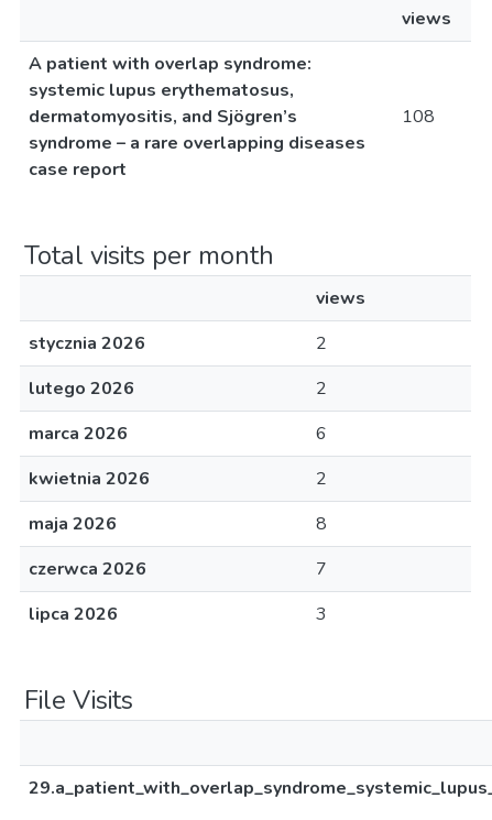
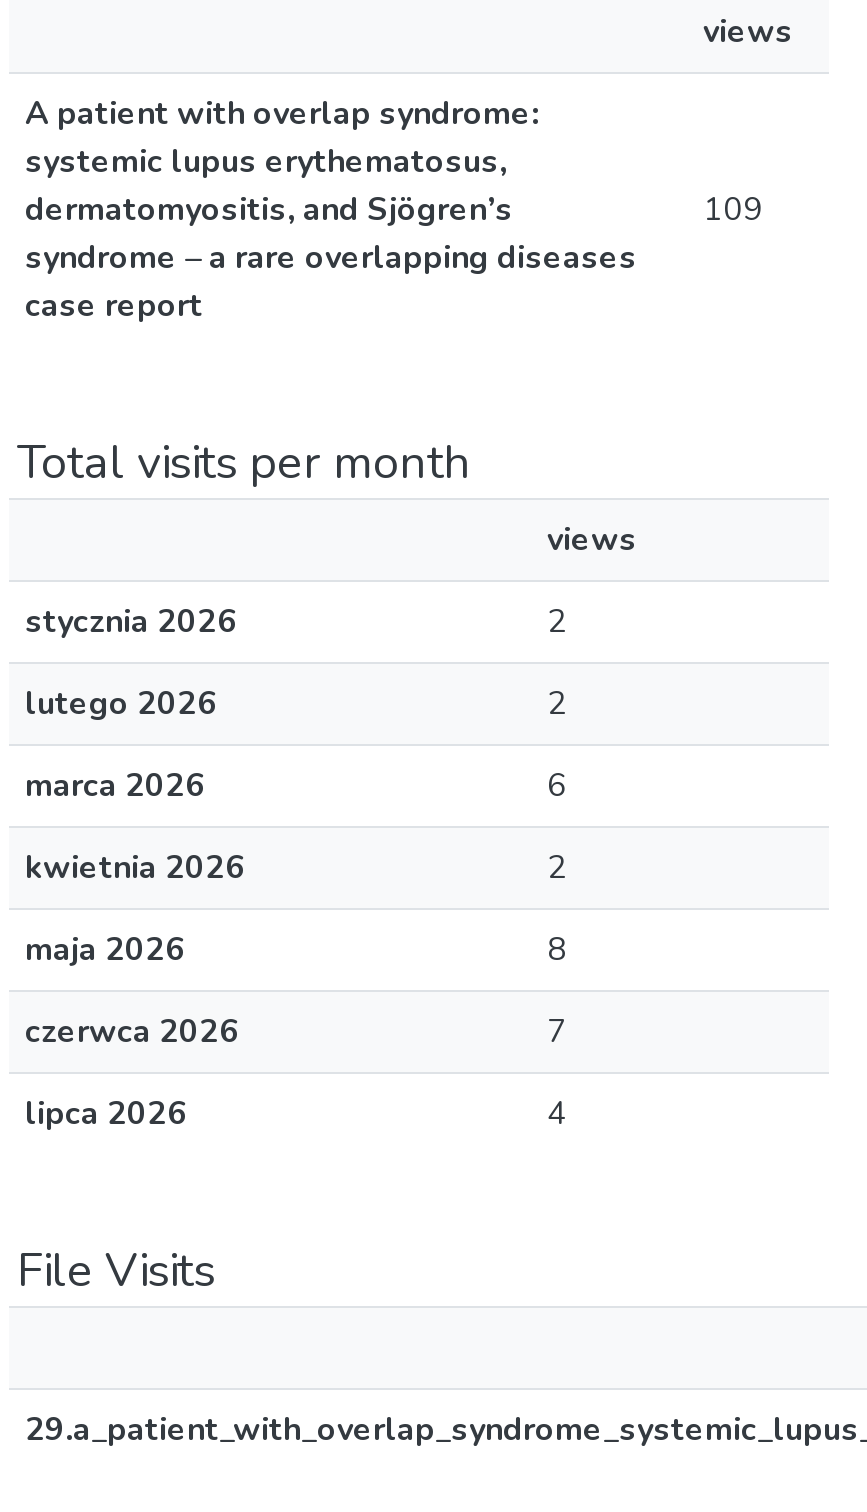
- 108
+ 109

- 3
+ 4
